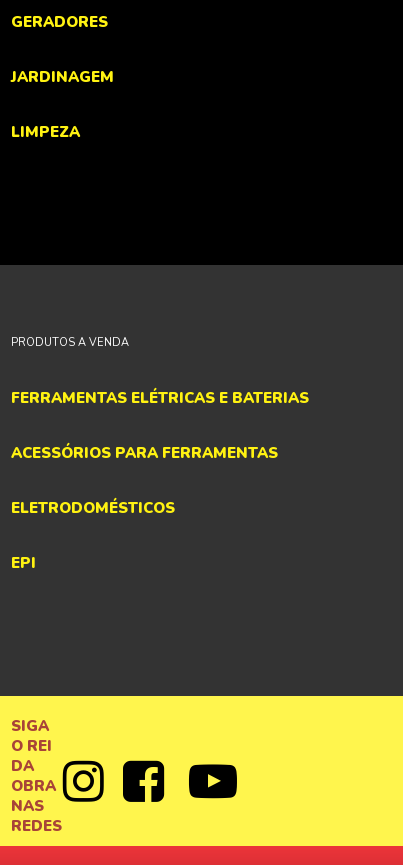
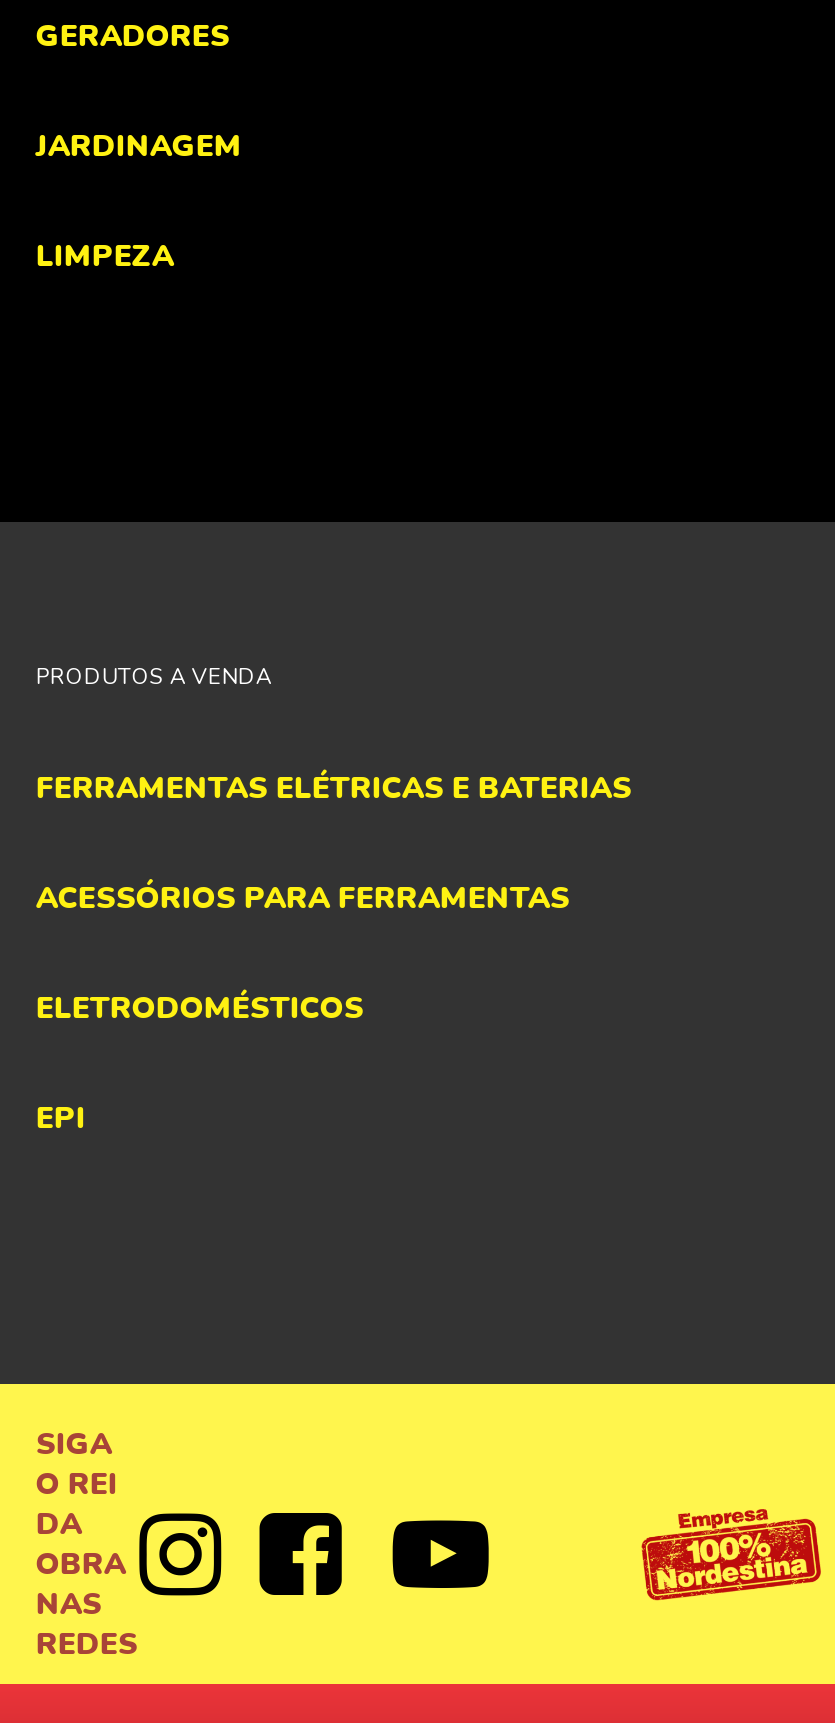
+ [image]
